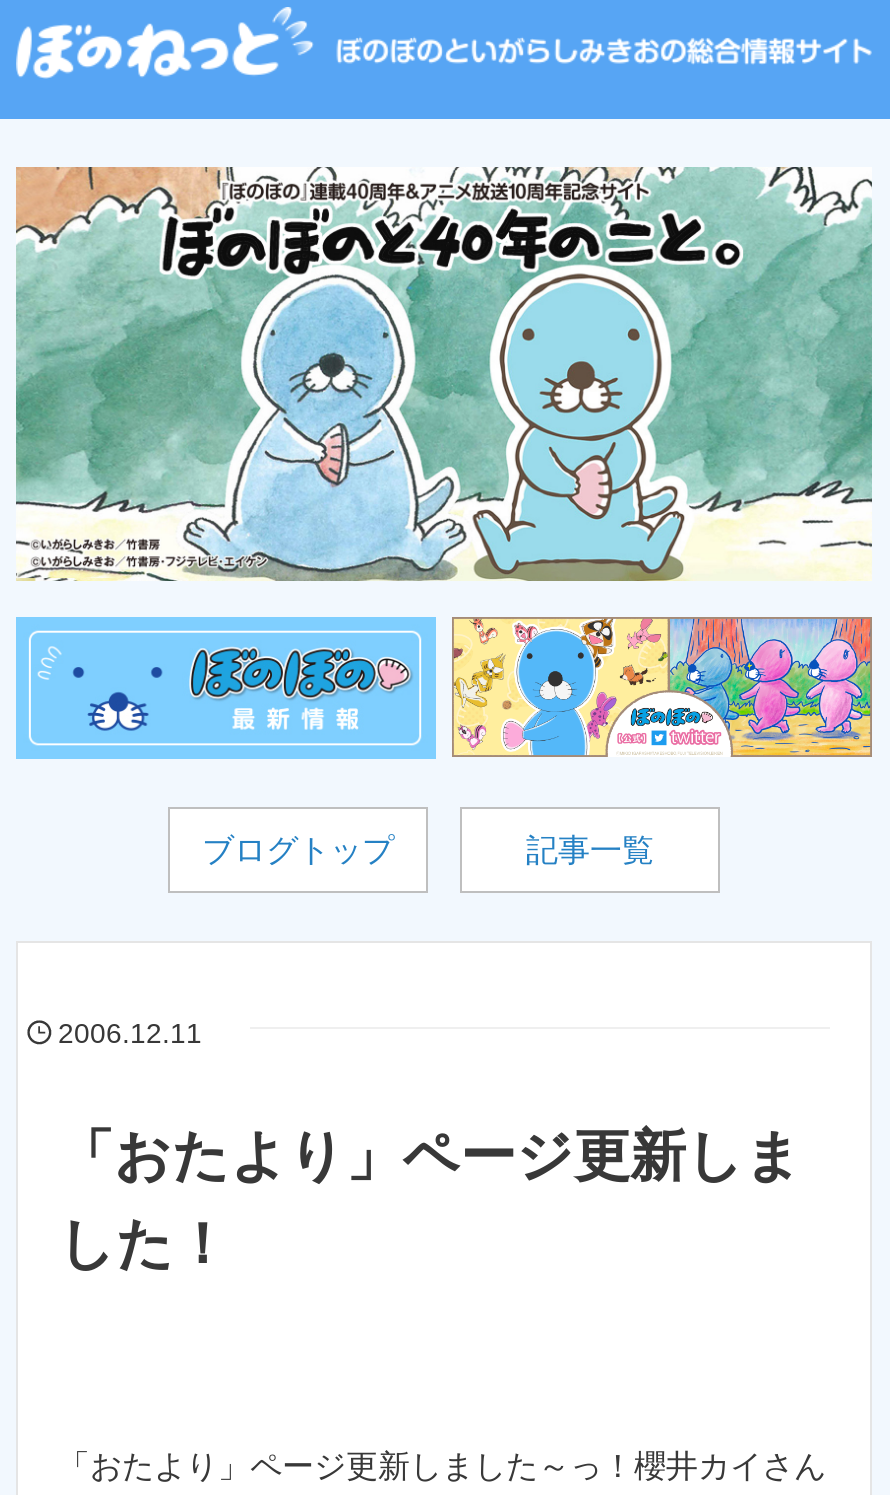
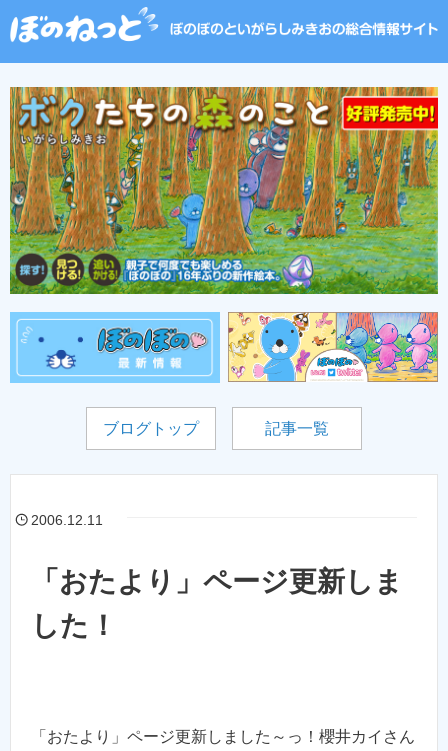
- [image]
+ [image]
